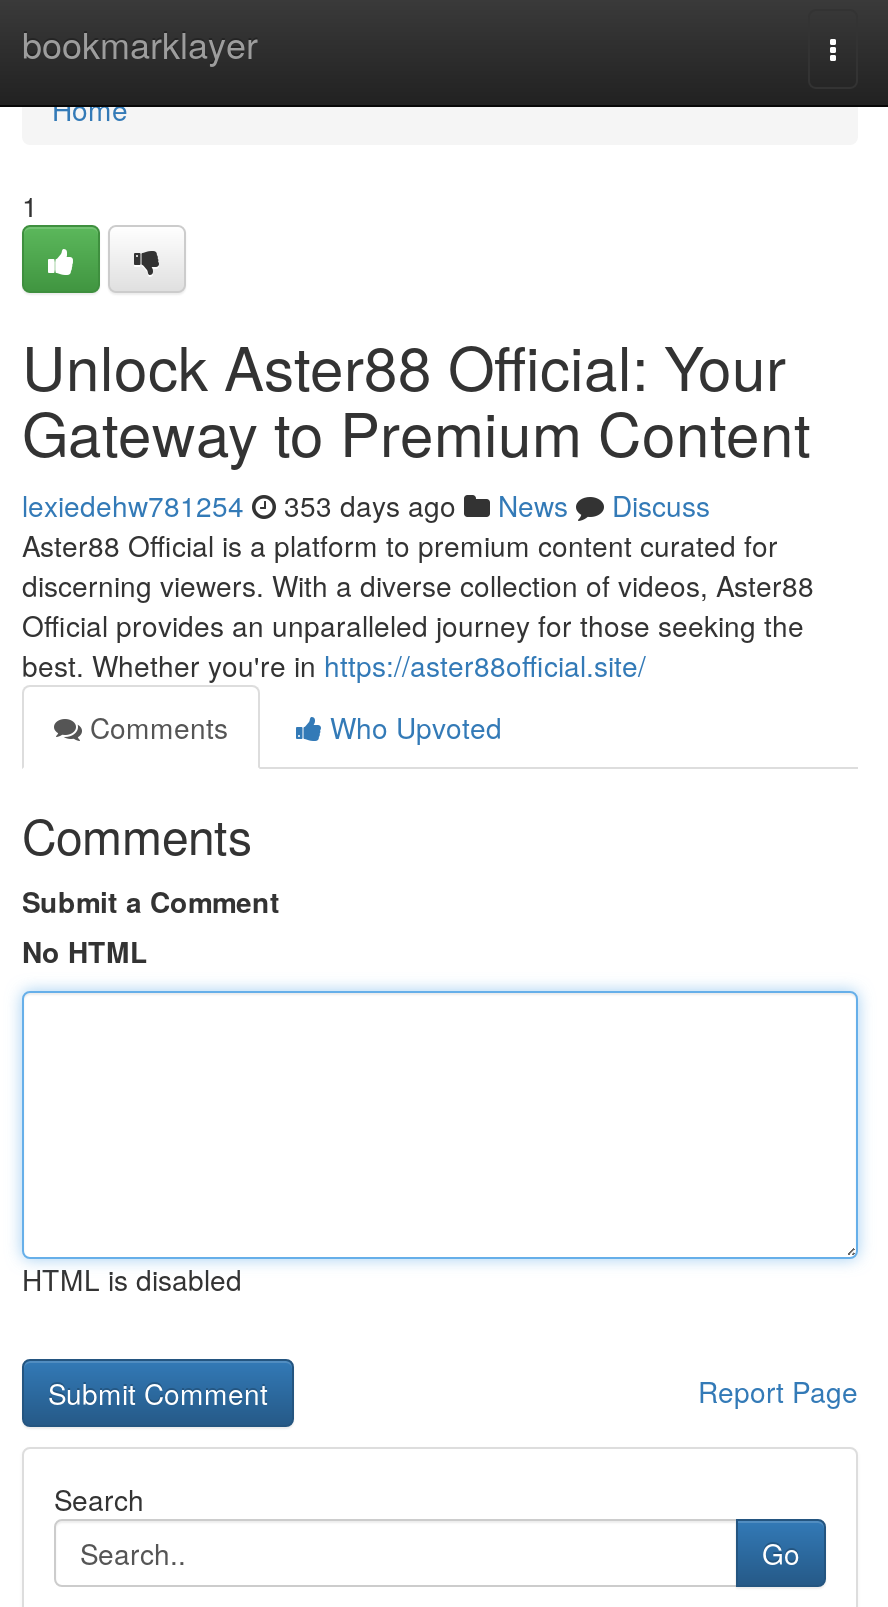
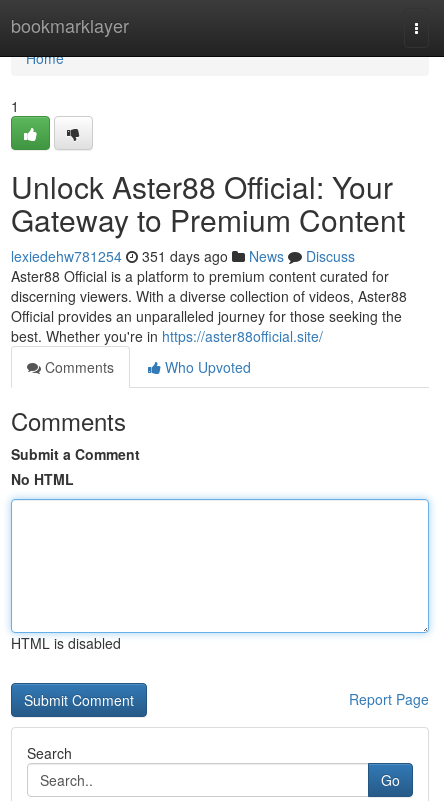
- lexiedehw781254 353 days ago News Discuss
+ lexiedehw781254 351 days ago News Discuss
